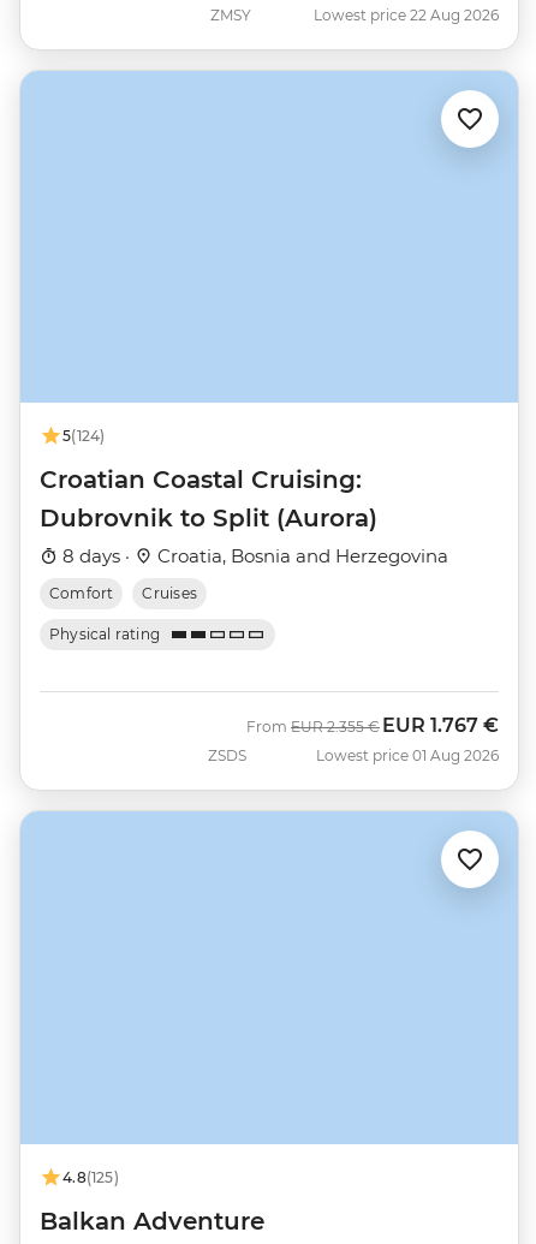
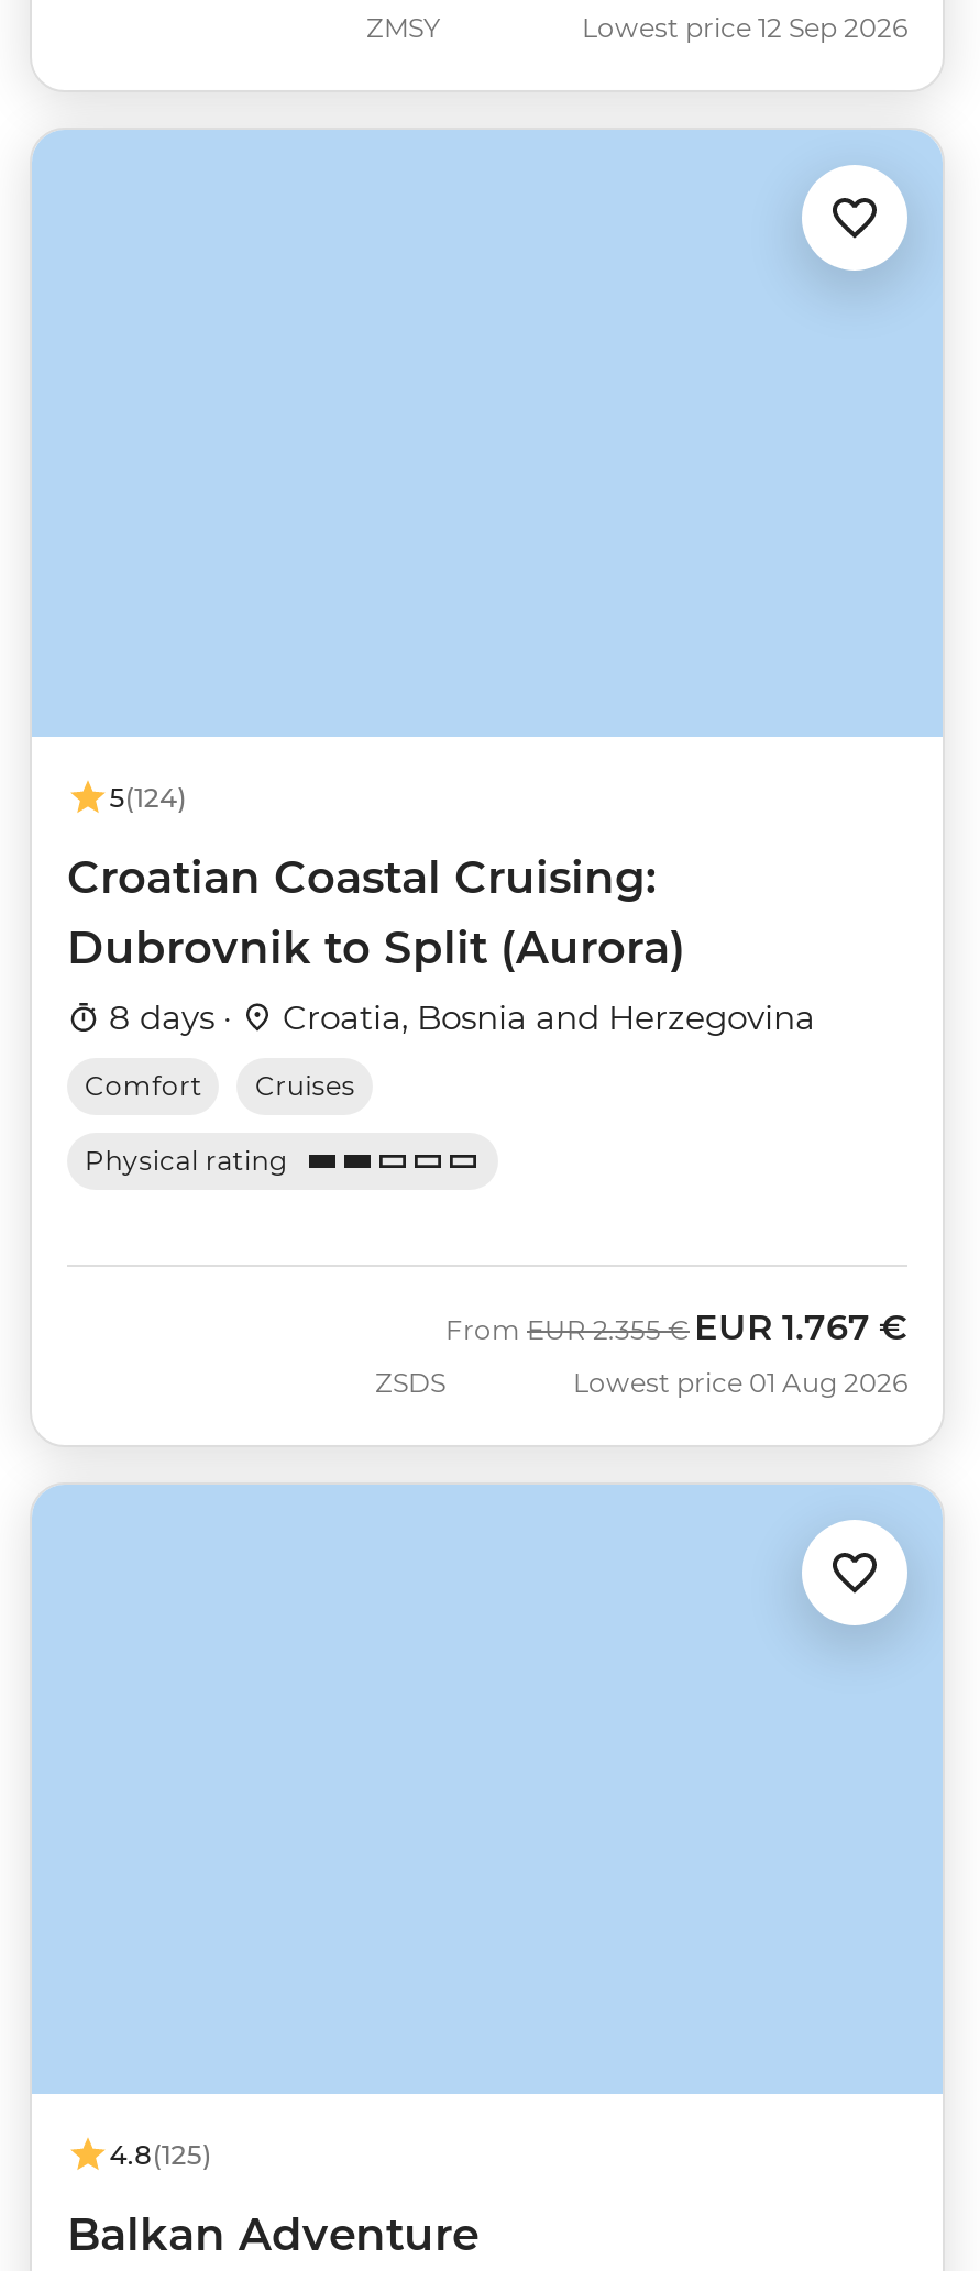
- Lowest price 22 Aug 2026
+ Lowest price 12 Sep 2026
